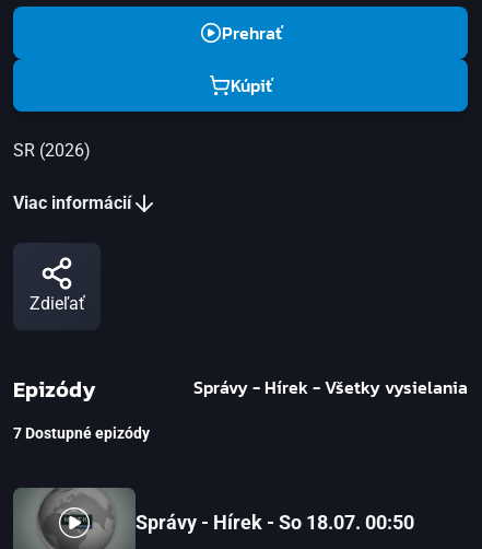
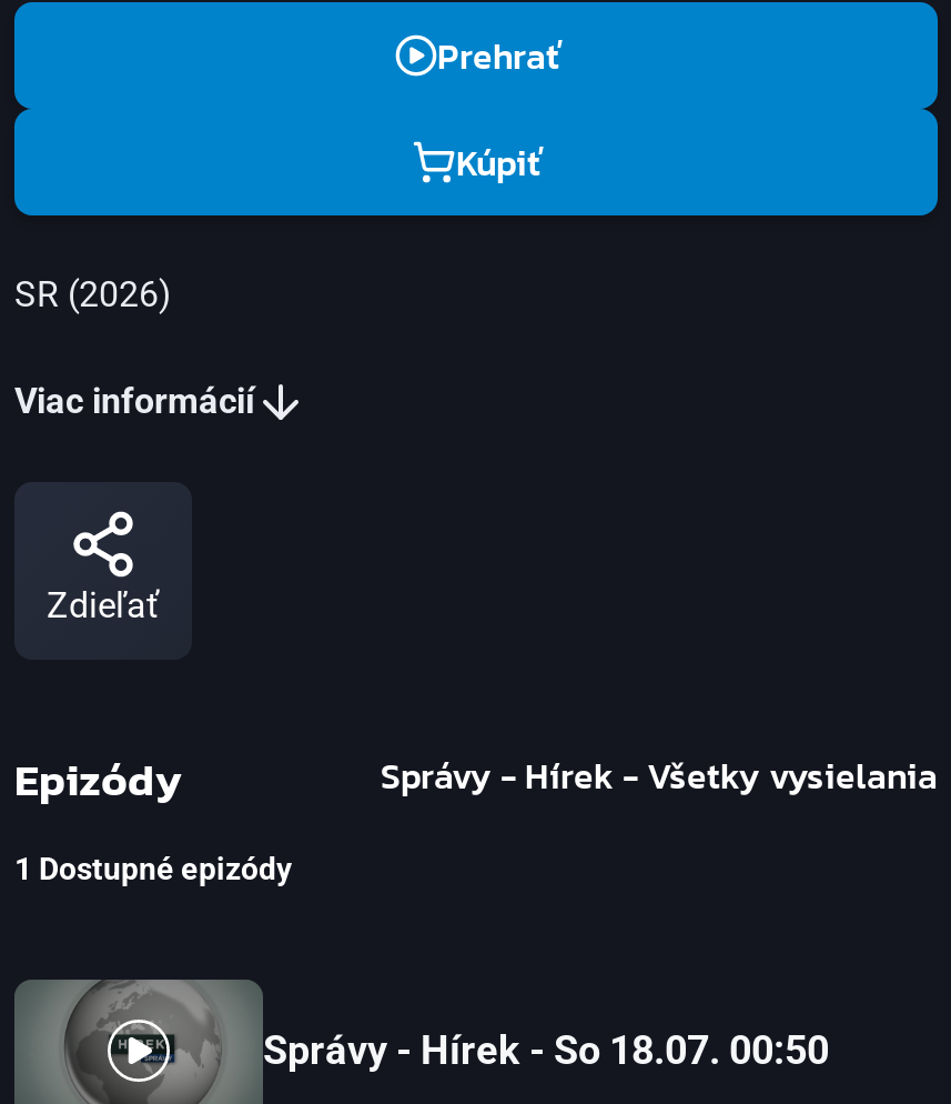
- 7 Dostupné epizódy
+ 1 Dostupné epizódy
